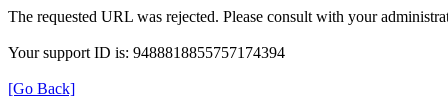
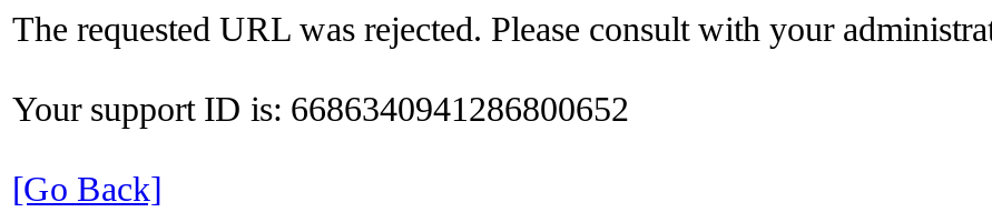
- Your support ID is: 9488818855757174394
+ Your support ID is: 6686340941286800652
